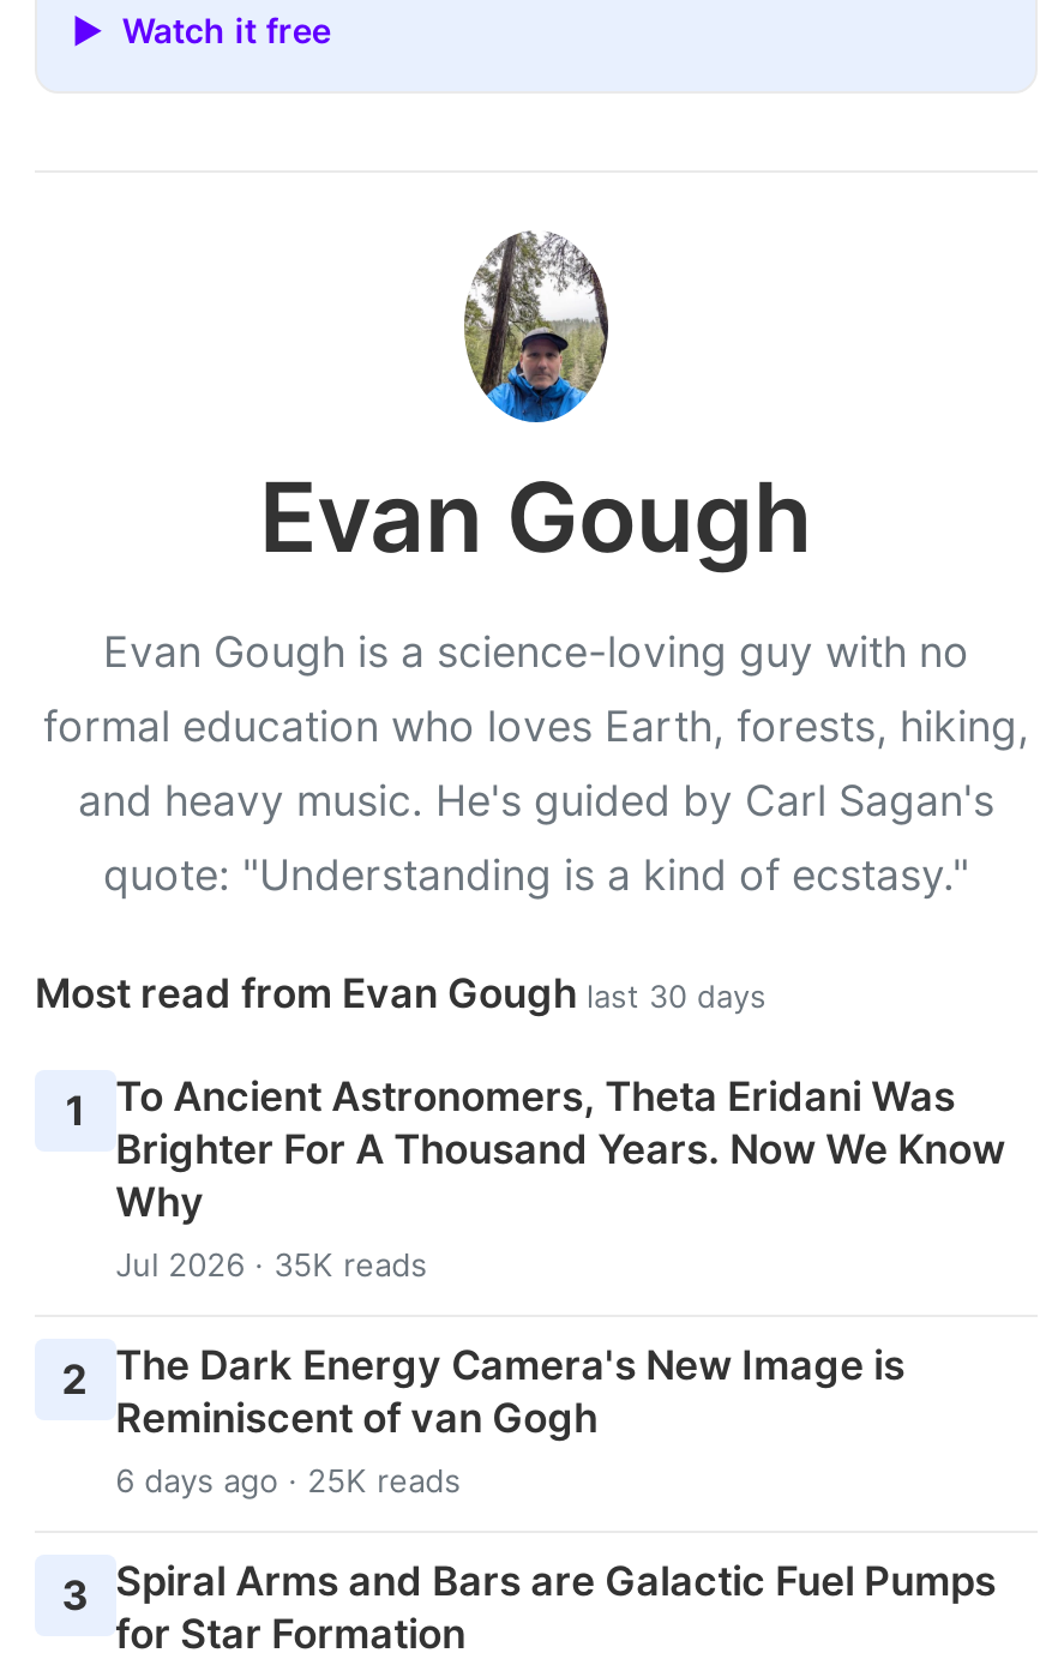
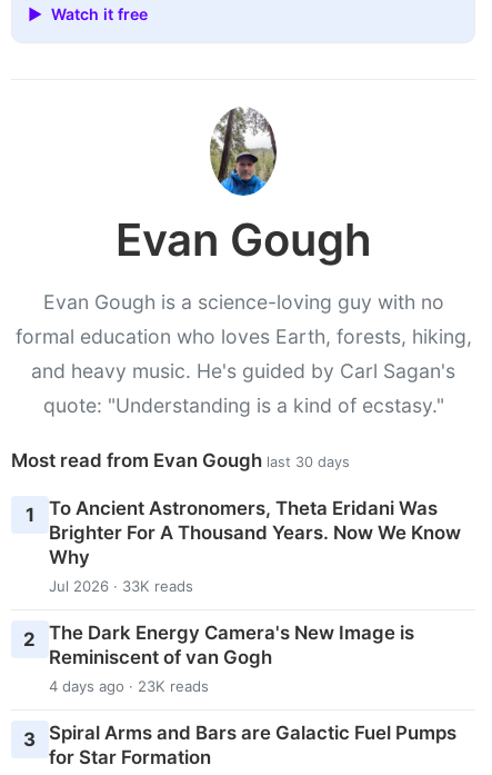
- Jul 2026 · 35K reads
+ Jul 2026 · 33K reads

- 6 days ago · 25K reads
+ 4 days ago · 23K reads
